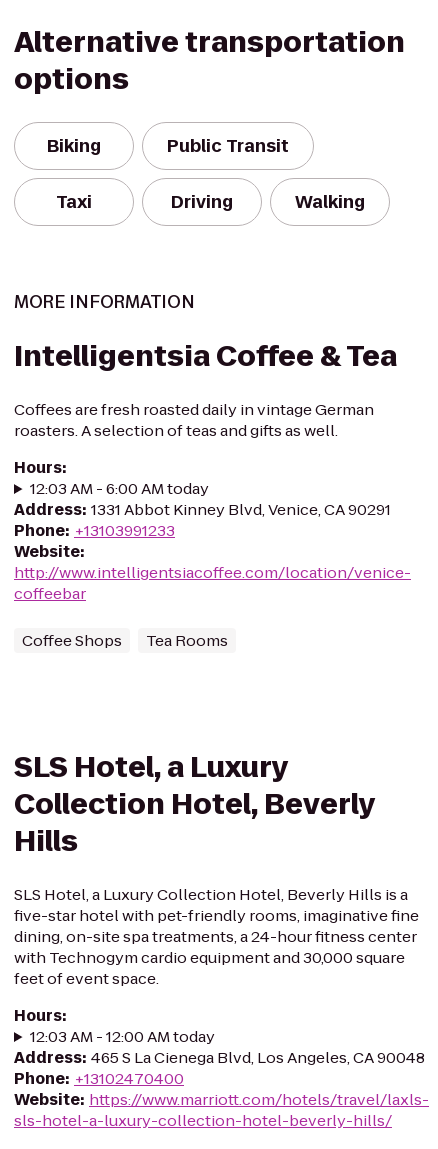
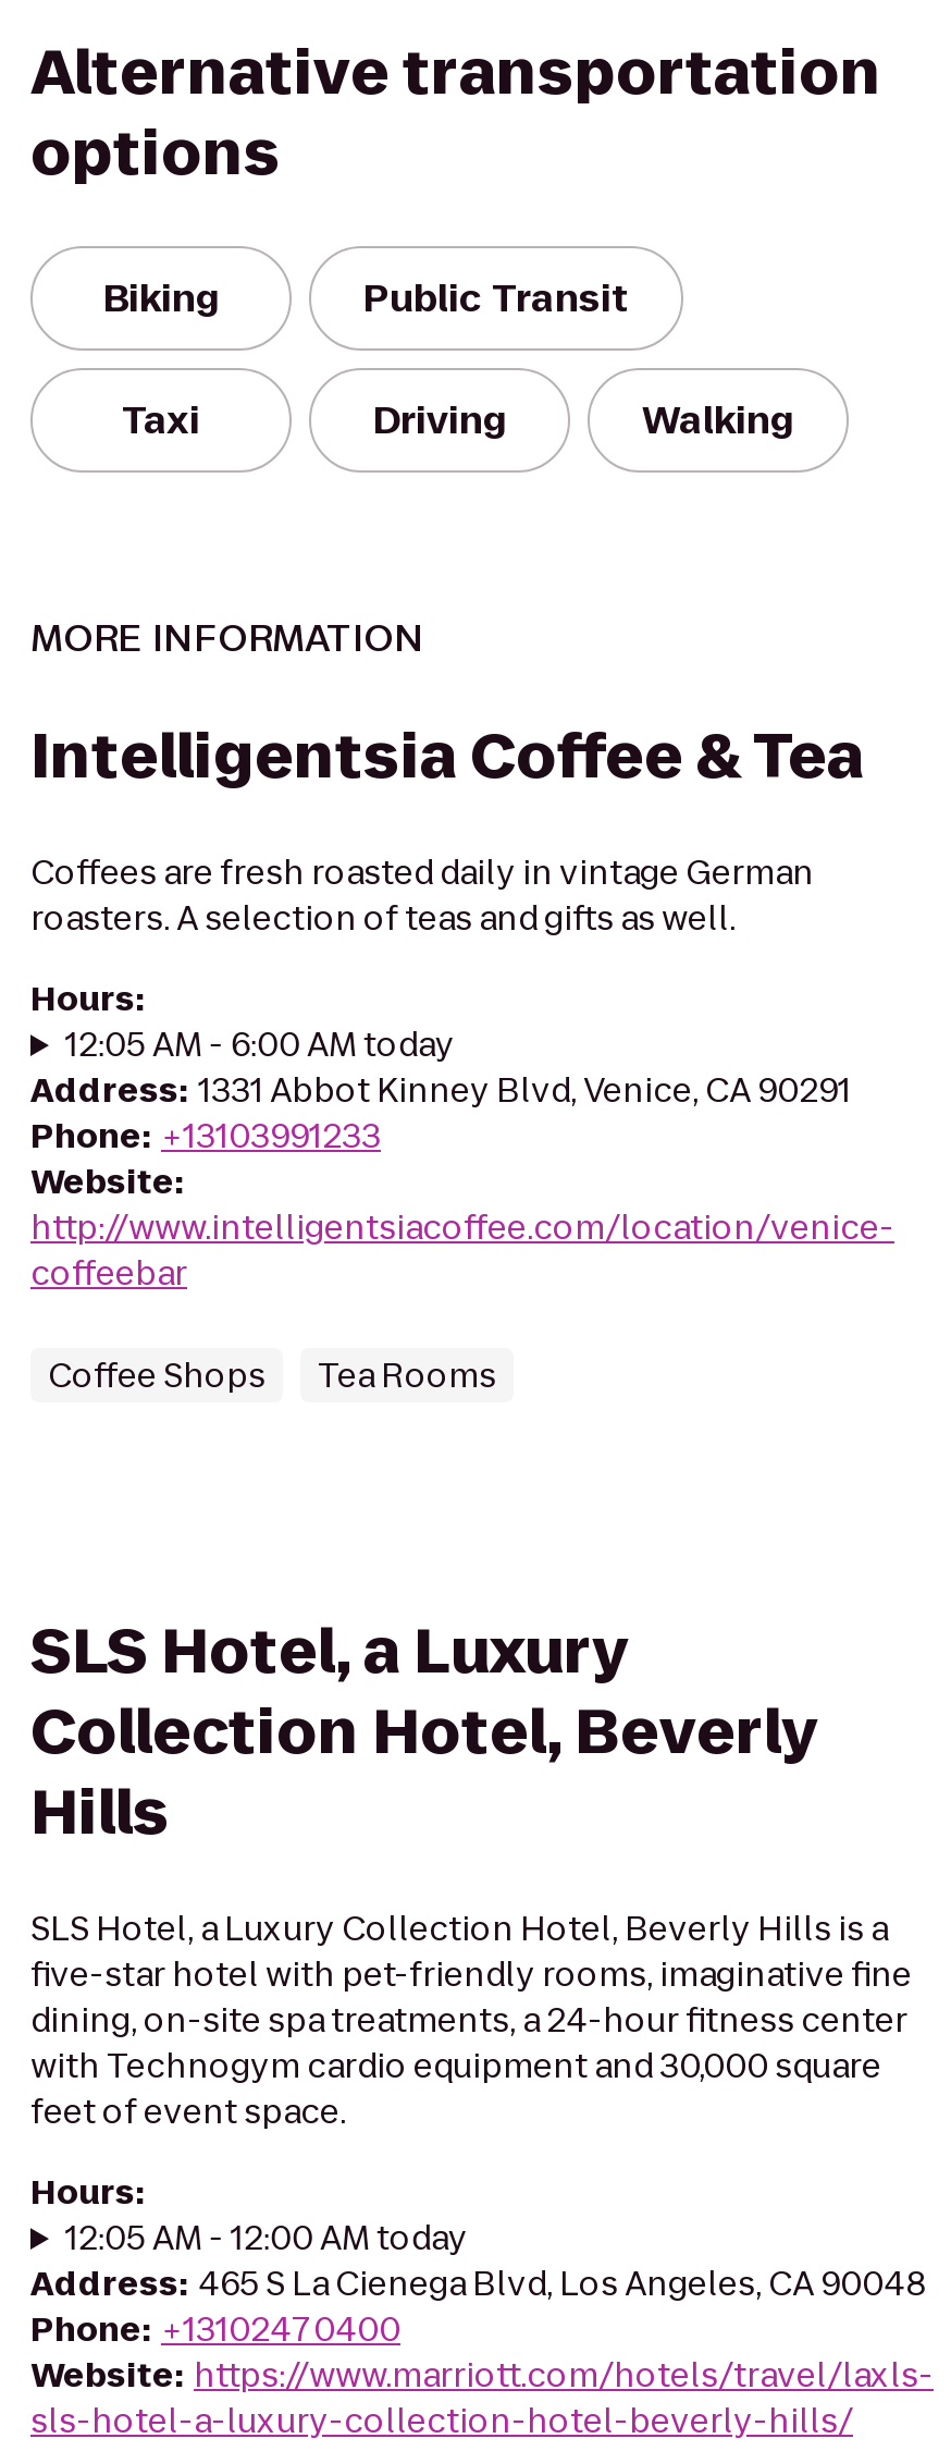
- 12:03 AM - 6:00 AM today
+ 12:05 AM - 6:00 AM today

- 12:03 AM - 12:00 AM today
+ 12:05 AM - 12:00 AM today
